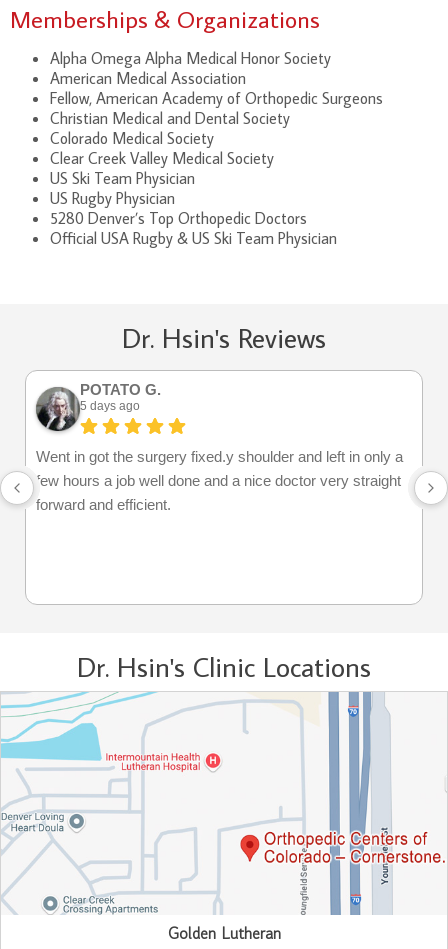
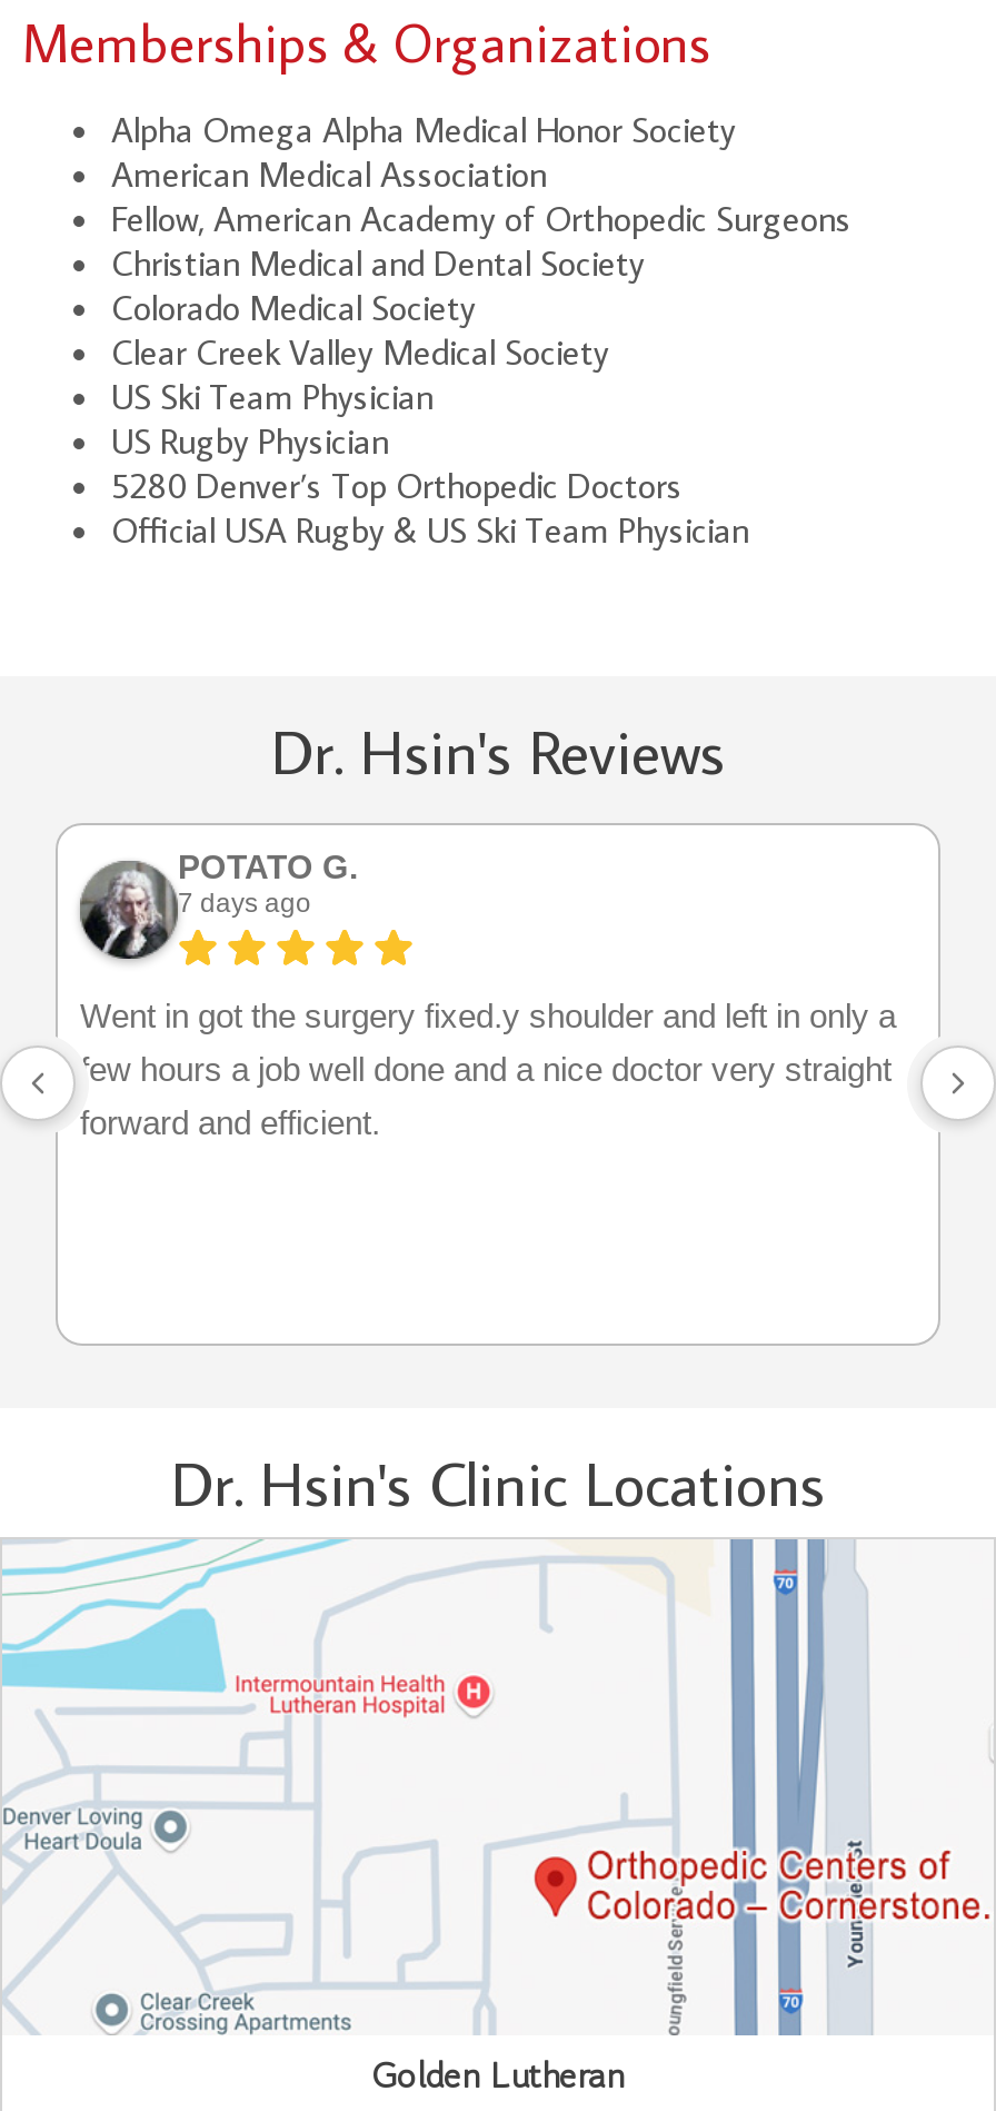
- 5 days ago
+ 7 days ago
